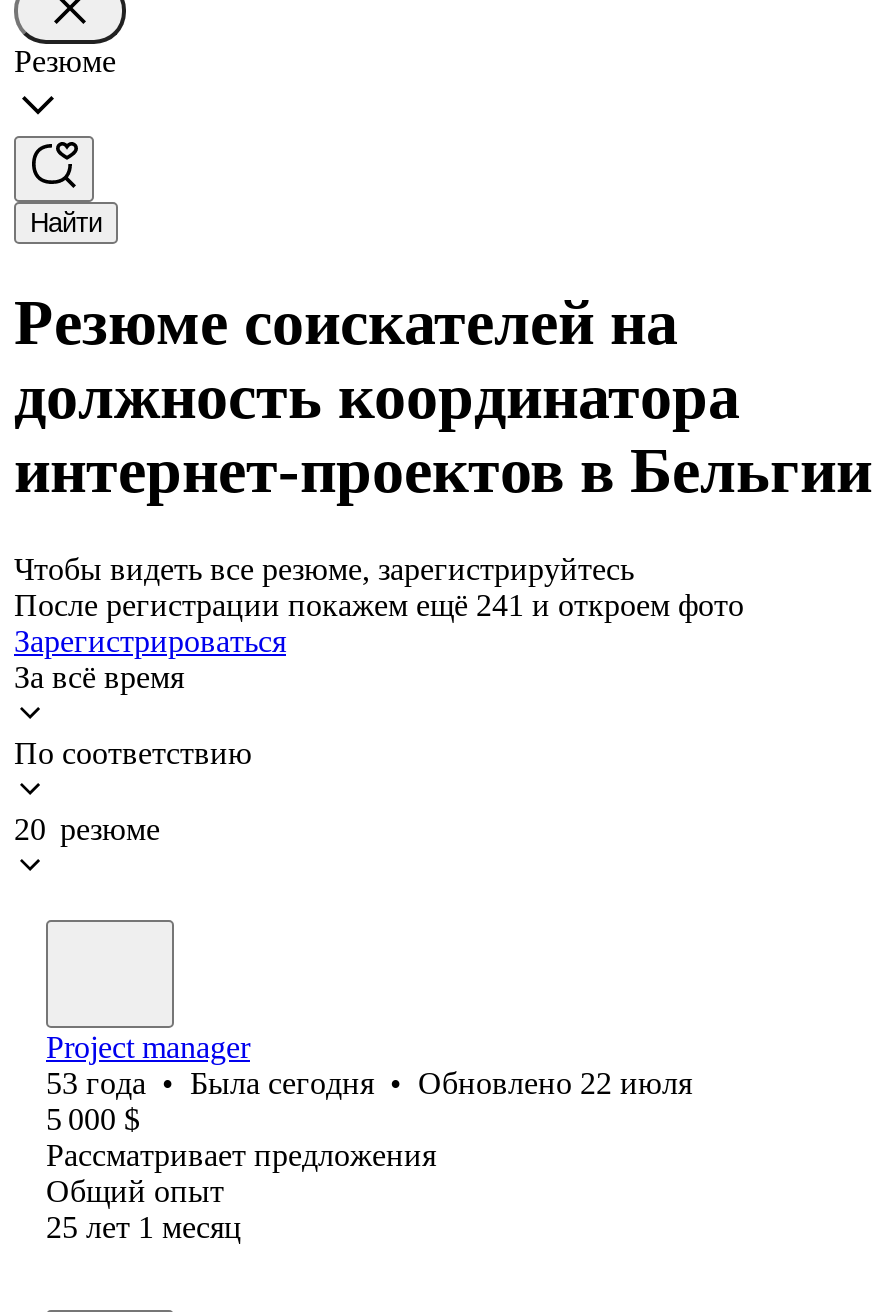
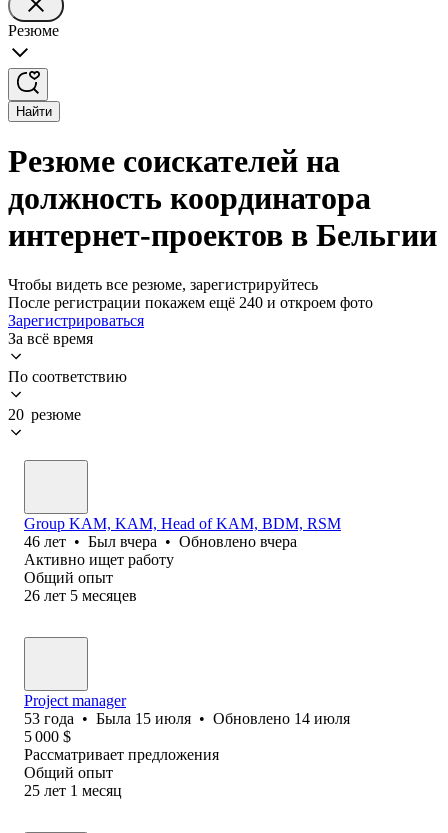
- После регистрации покажем ещё 241 и откроем фото
+ После регистрации покажем ещё 240 и откроем фото

+ Group KAM, KAM, Head of KAM, BDM, RSM
+ 46 лет • Был вчера • Обновлено вчера
+ Активно ищет работу
+ Общий опыт
+ 26 лет 5 месяцев

- 53 года • Была сегодня • Обновлено 22 июля
+ 53 года • Была 15 июля • Обновлено 14 июля
